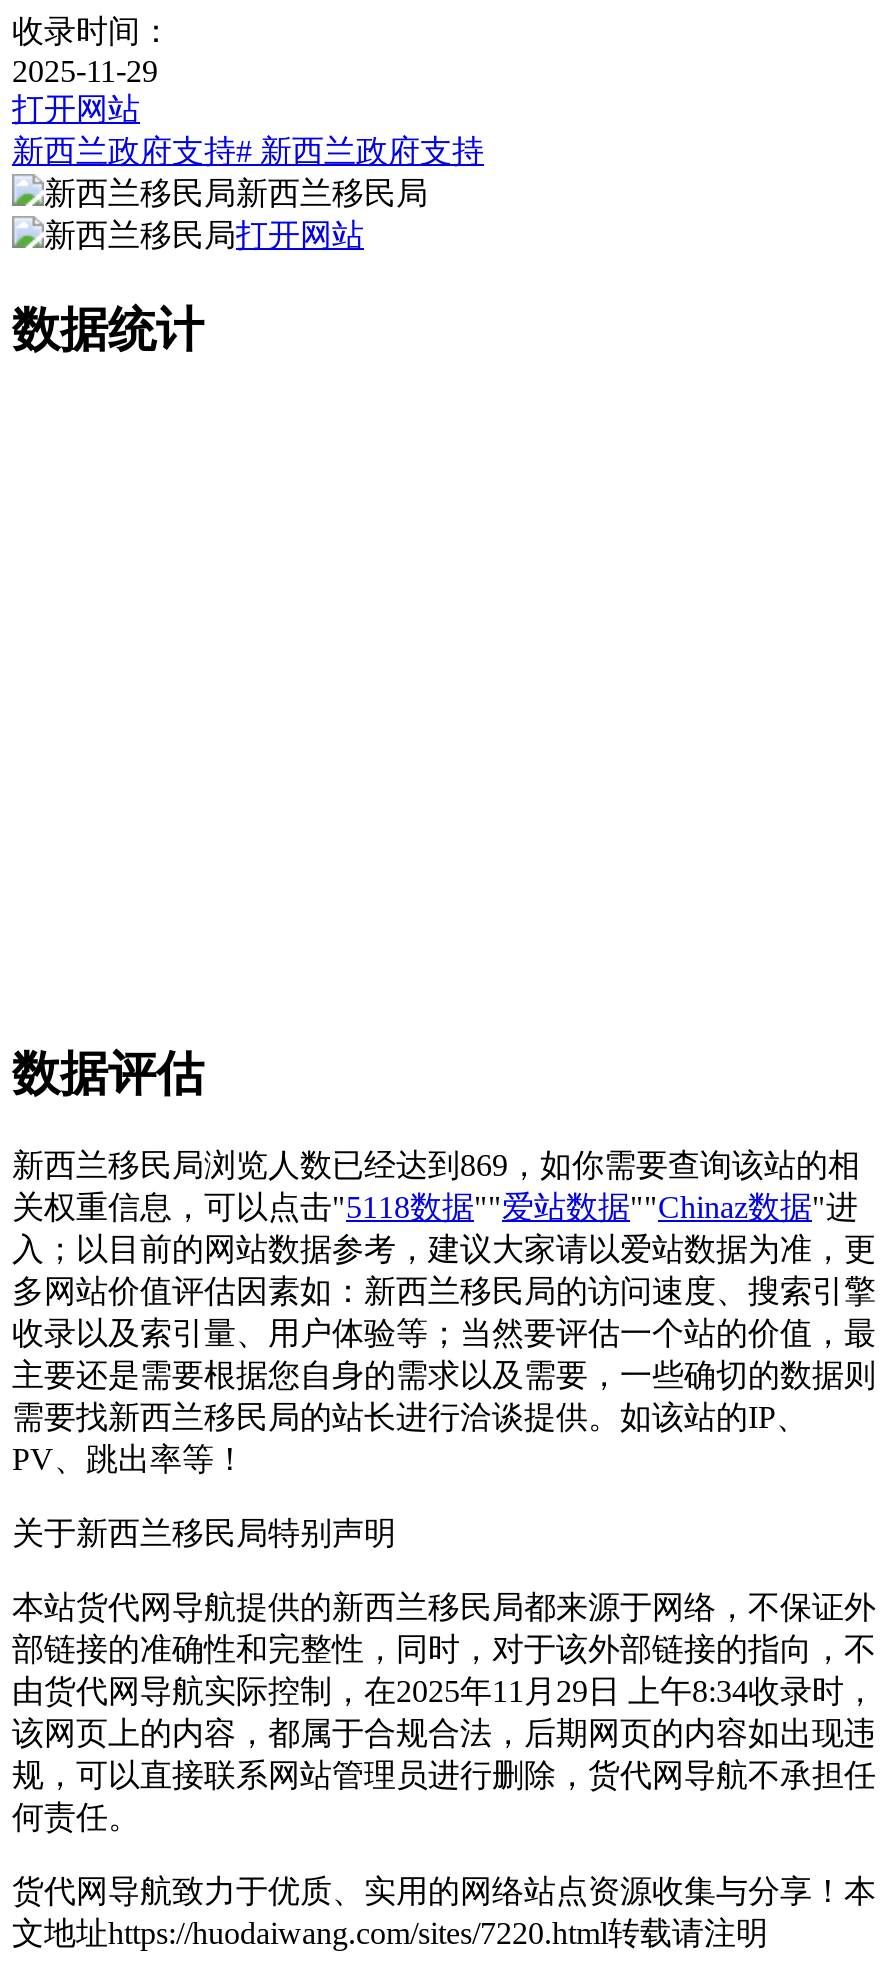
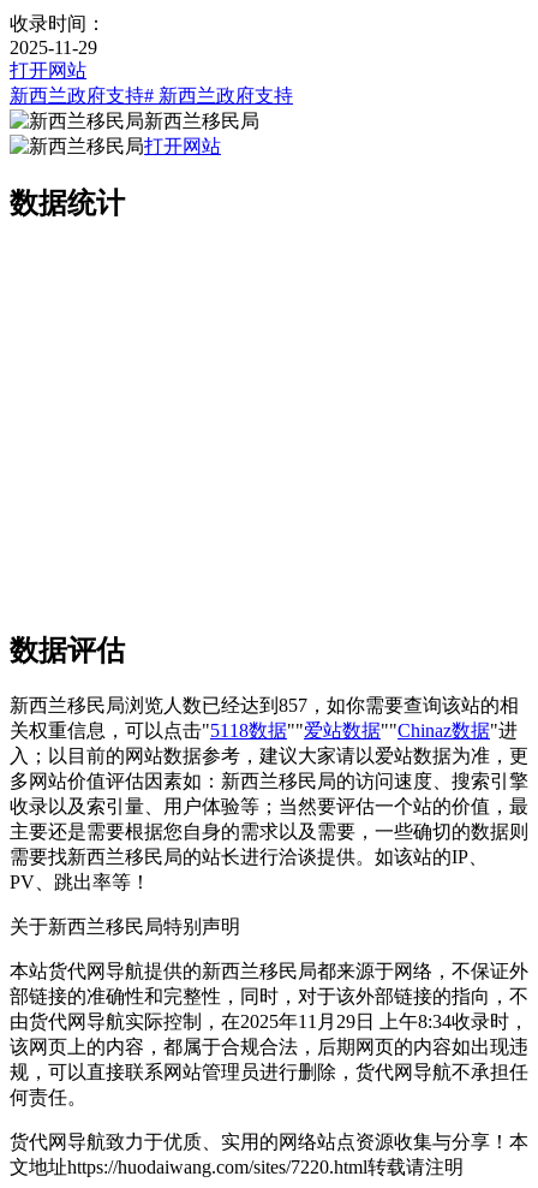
- 新西兰移民局浏览人数已经达到869，如你需要查询该站的相
+ 新西兰移民局浏览人数已经达到857，如你需要查询该站的相
